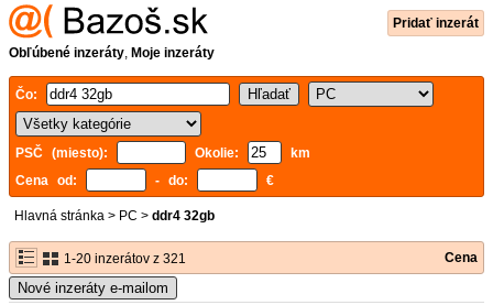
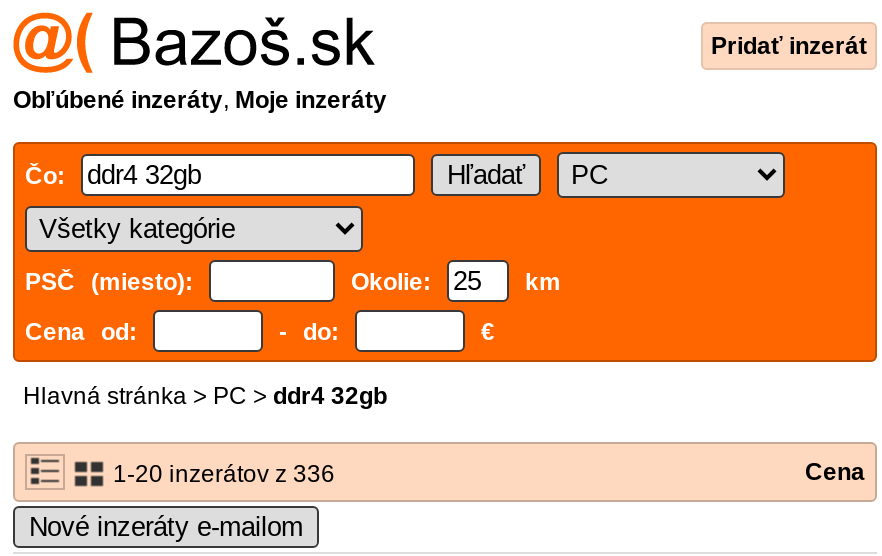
- 1-20 inzerátov z 321
+ 1-20 inzerátov z 336
